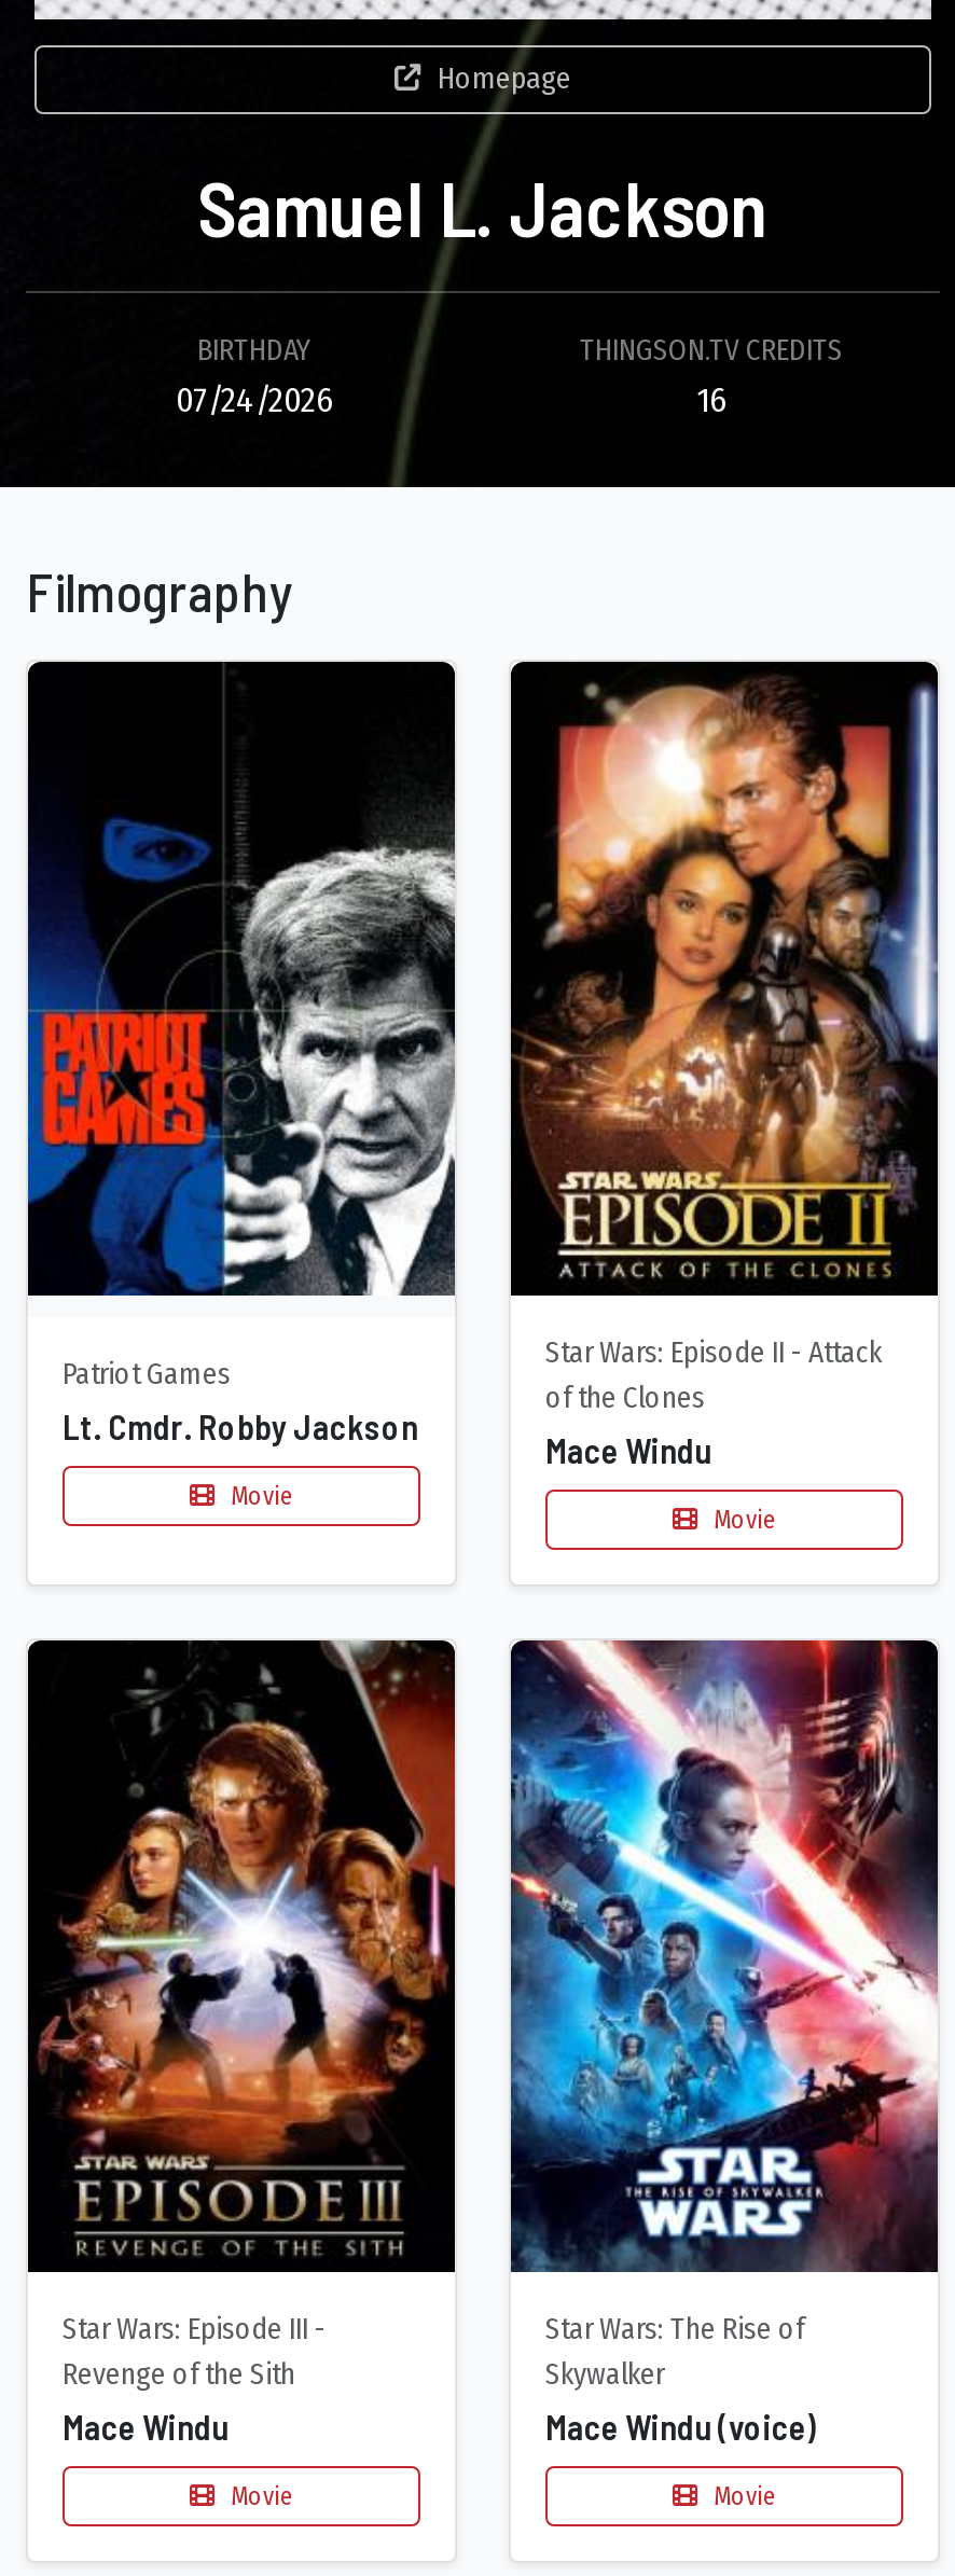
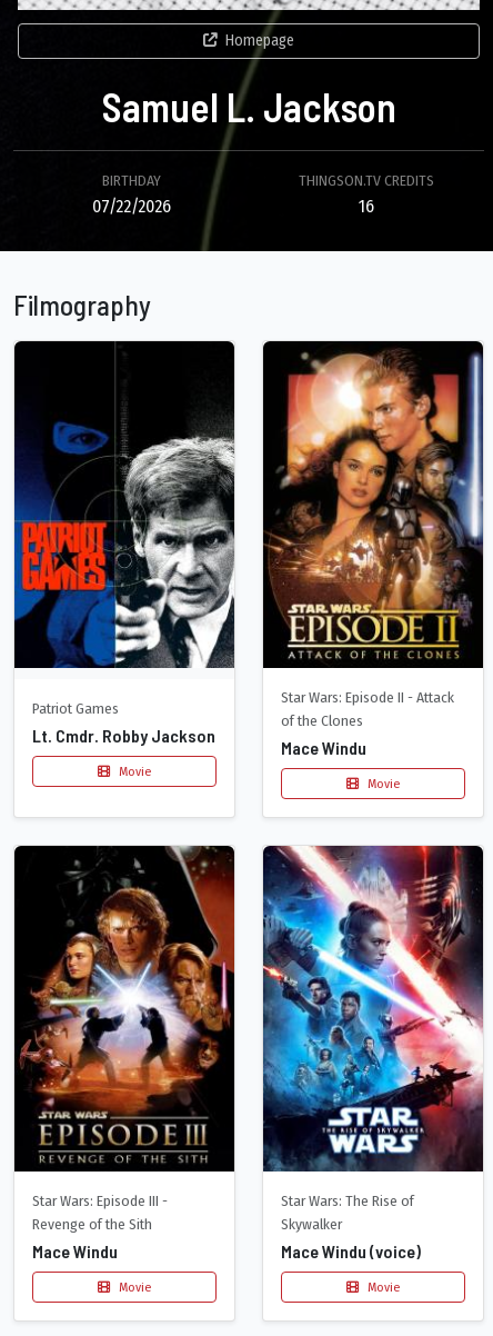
- 07/24/2026
+ 07/22/2026
